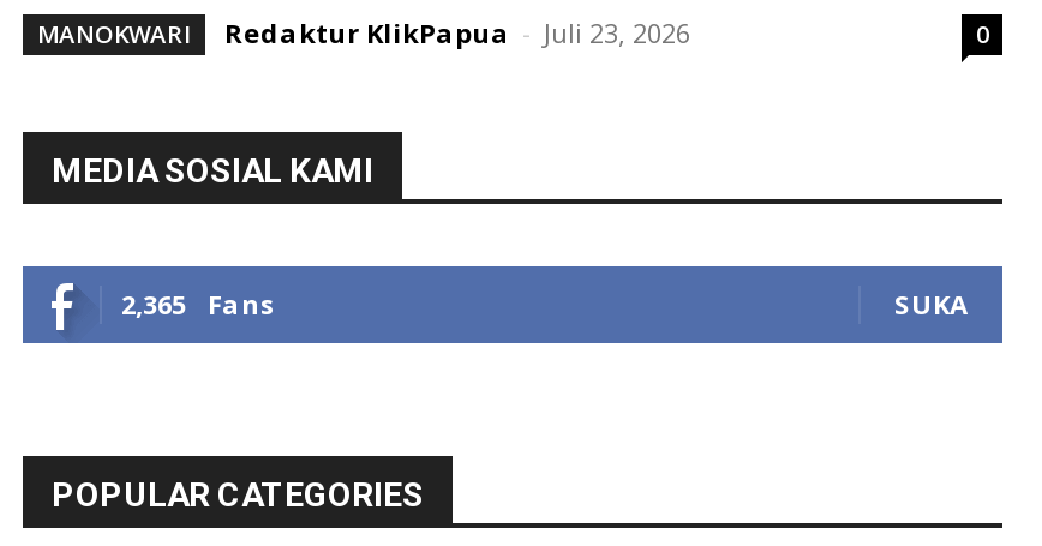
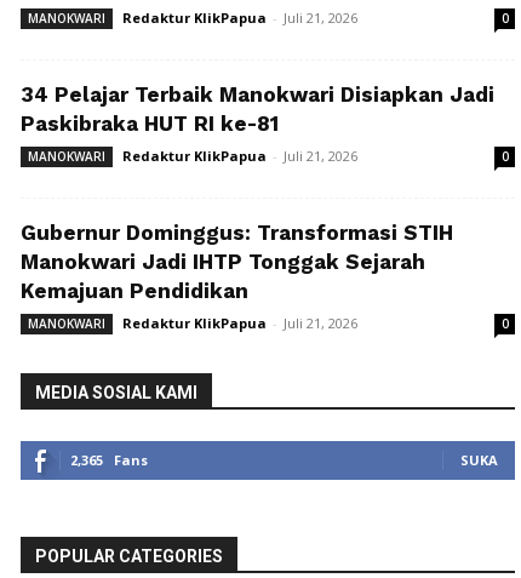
- Redaktur KlikPapua - Juli 23, 2026
+ Redaktur KlikPapua - Juli 21, 2026
+ 0
+ 34 Pelajar Terbaik Manokwari Disiapkan Jadi
+ Paskibraka HUT RI ke-81
+ MANOKWARI
+ Redaktur KlikPapua - Juli 21, 2026
+ 0
+ Gubernur Dominggus: Transformasi STIH
+ Manokwari Jadi IHTP Tonggak Sejarah
+ Kemajuan Pendidikan
+ MANOKWARI
+ Redaktur KlikPapua - Juli 21, 2026
